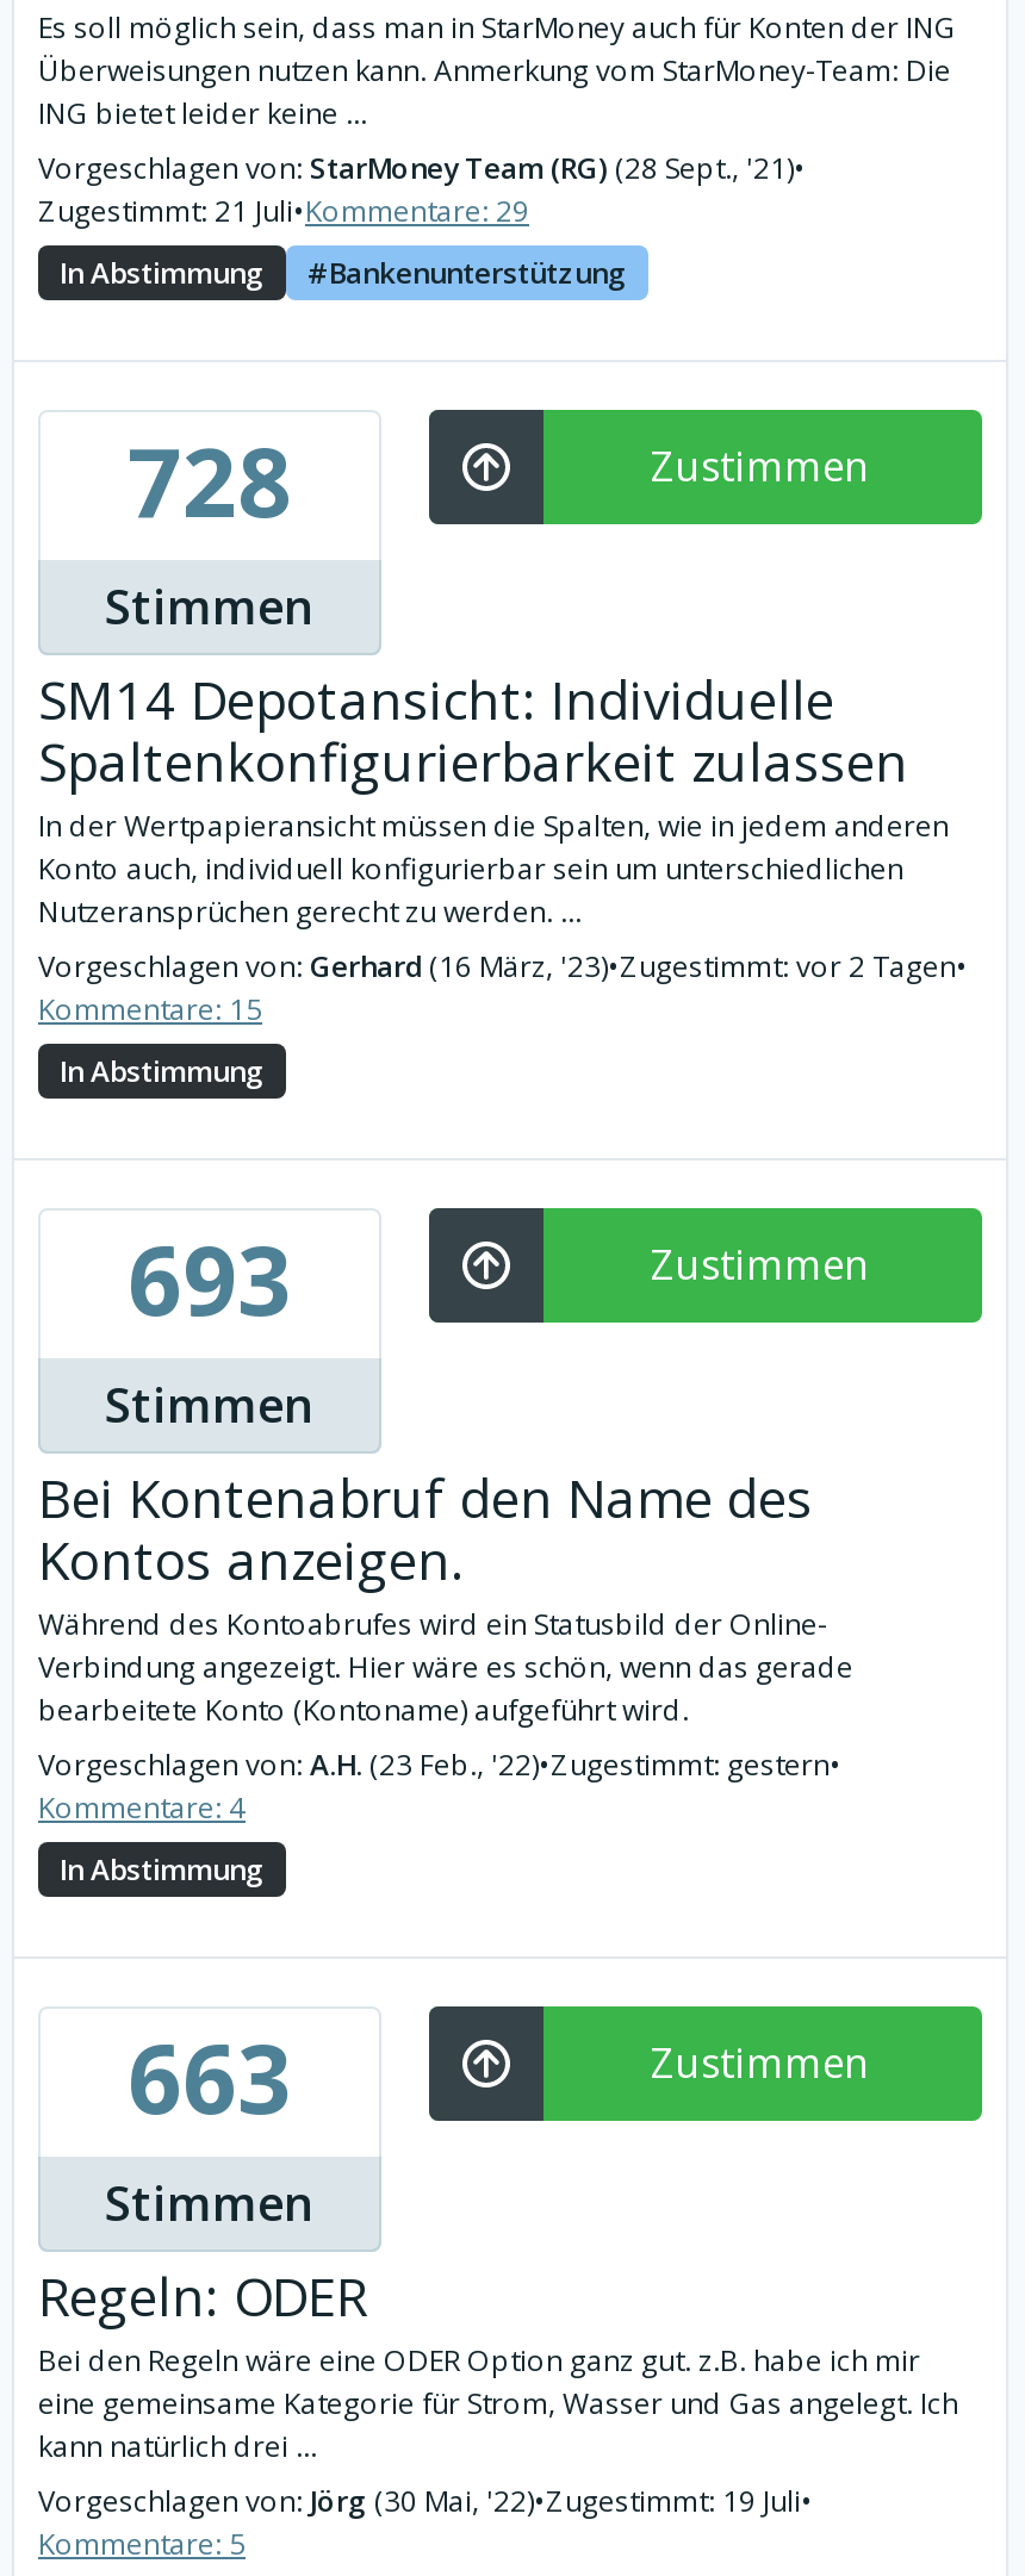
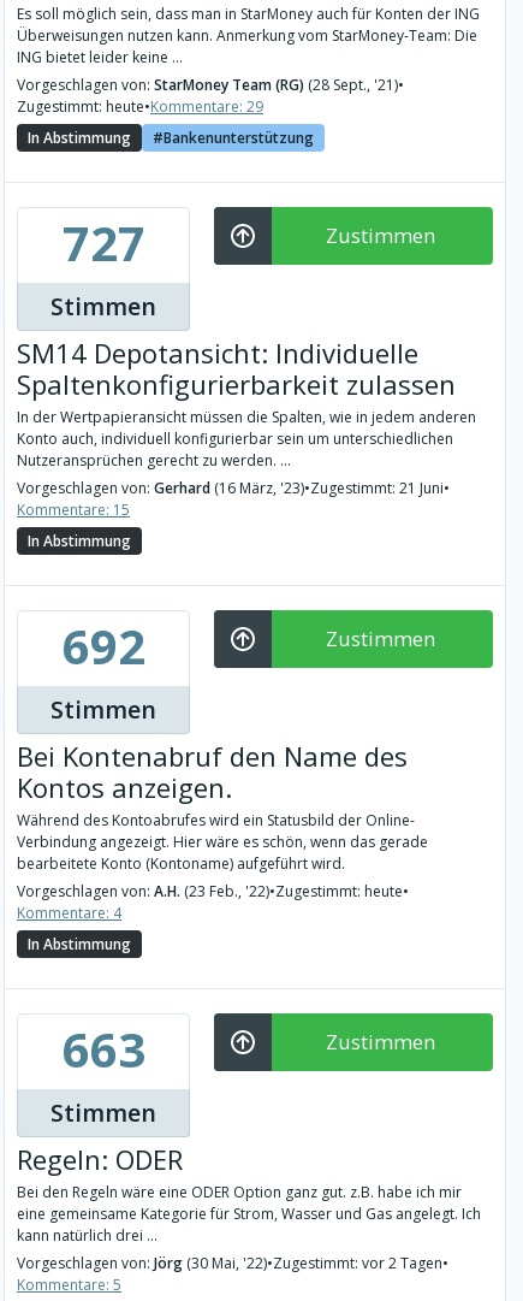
- Zugestimmt: 21 Juli•Kommentare: 29
+ Zugestimmt: heute•Kommentare: 29

- 728
+ 727

- Vorgeschlagen von: Gerhard (16 März, '23)•Zugestimmt: vor 2 Tagen•
+ Vorgeschlagen von: Gerhard (16 März, '23)•Zugestimmt: 21 Juni•

- 693
+ 692

- Vorgeschlagen von: A.H. (23 Feb., '22)•Zugestimmt: gestern•
+ Vorgeschlagen von: A.H. (23 Feb., '22)•Zugestimmt: heute•

- Vorgeschlagen von: Jörg (30 Mai, '22)•Zugestimmt: 19 Juli•
+ Vorgeschlagen von: Jörg (30 Mai, '22)•Zugestimmt: vor 2 Tagen•
